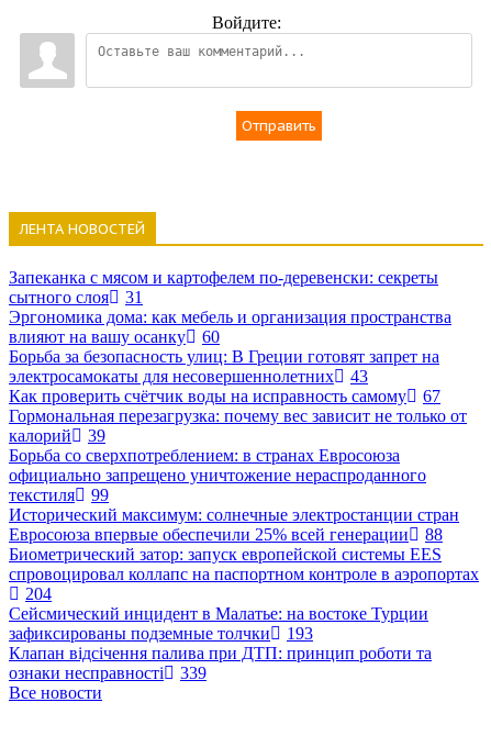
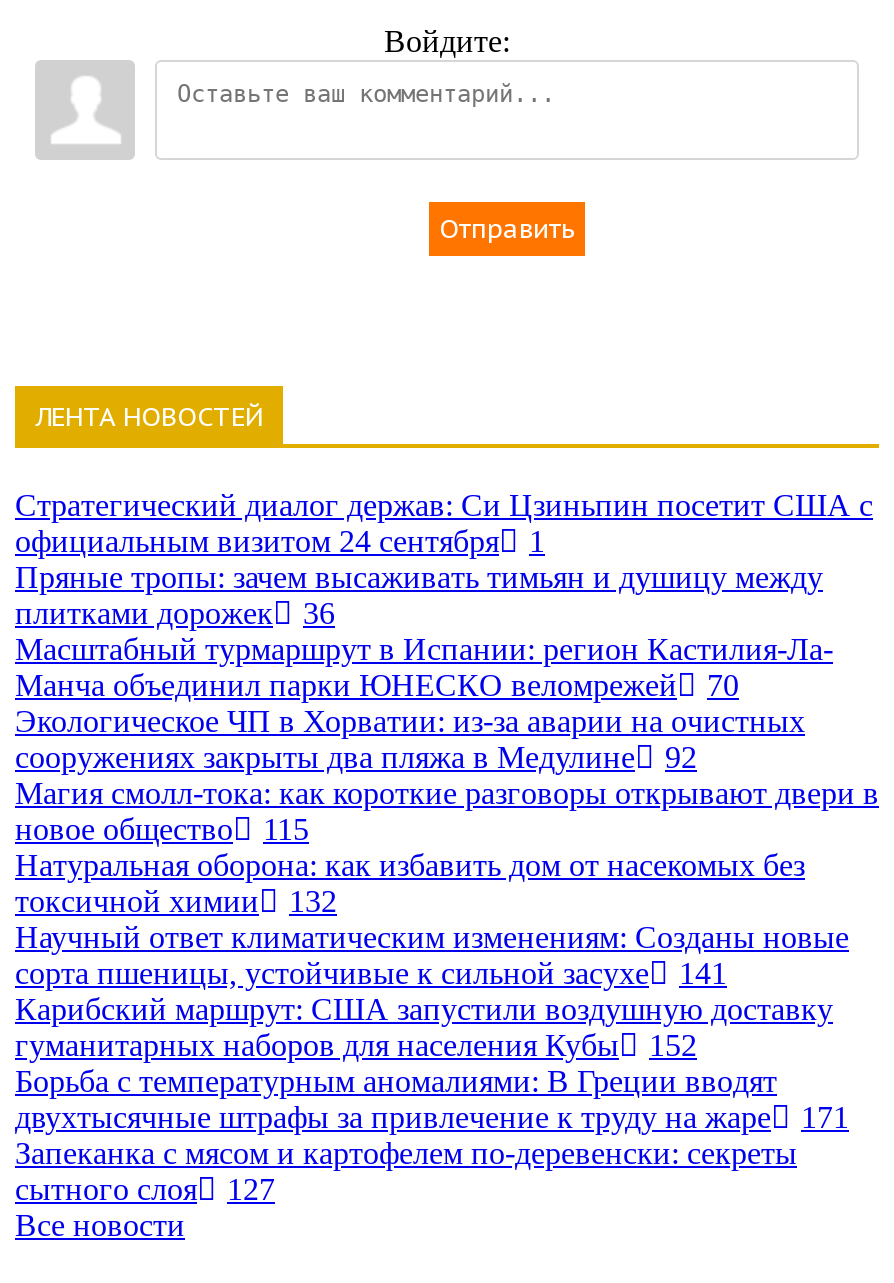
+ Стратегический диалог держав: Си Цзиньпин посетит США с
+ официальным визитом 24 сентября
+ 1
+ Пряные тропы: зачем высаживать тимьян и душицу между
+ плитками дорожек
+ 36
+ Масштабный турмаршрут в Испании: регион Кастилия-Ла-
+ Манча объединил парки ЮНЕСКО веломрежей
+ 70
+ Экологическое ЧП в Хорватии: из-за аварии на очистных
+ сооружениях закрыты два пляжа в Медулине
+ 92
+ Магия смолл-тока: как короткие разговоры открывают двери в
+ новое общество
+ 115
+ Натуральная оборона: как избавить дом от насекомых без
+ токсичной химии
+ 132
+ Научный ответ климатическим изменениям: Созданы новые
+ сорта пшеницы, устойчивые к сильной засухе
+ 141
+ Карибский маршрут: США запустили воздушную доставку
+ гуманитарных наборов для населения Кубы
+ 152
+ Борьба с температурным аномалиями: В Греции вводят
+ двухтысячные штрафы за привлечение к труду на жаре
+ 171

moved down: Запеканка с мясом и картофелем по-деревенски: секреты | сытного слоя

- 31
- Эргономика дома: как мебель и организация пространства
- влияют на вашу осанку
- 60
- Борьба за безопасность улиц: В Греции готовят запрет на
- электросамокаты для несовершеннолетних
- 43
- Как проверить счётчик воды на исправность самому
- 67
- Гормональная перезагрузка: почему вес зависит не только от
- калорий
- 39
- Борьба со сверхпотреблением: в странах Евросоюза
- официально запрещено уничтожение нераспроданного
- текстиля
- 99
- Исторический максимум: солнечные электростанции стран
- Евросоюза впервые обеспечили 25% всей генерации
- 88
- Биометрический затор: запуск европейской системы EES
- спровоцировал коллапс на паспортном контроле в аэропортах
- 204
- Сейсмический инцидент в Малатье: на востоке Турции
- зафиксированы подземные толчки
- 193
- Клапан відсічення палива при ДТП: принцип роботи та
- ознаки несправності
- 339
+ 127
